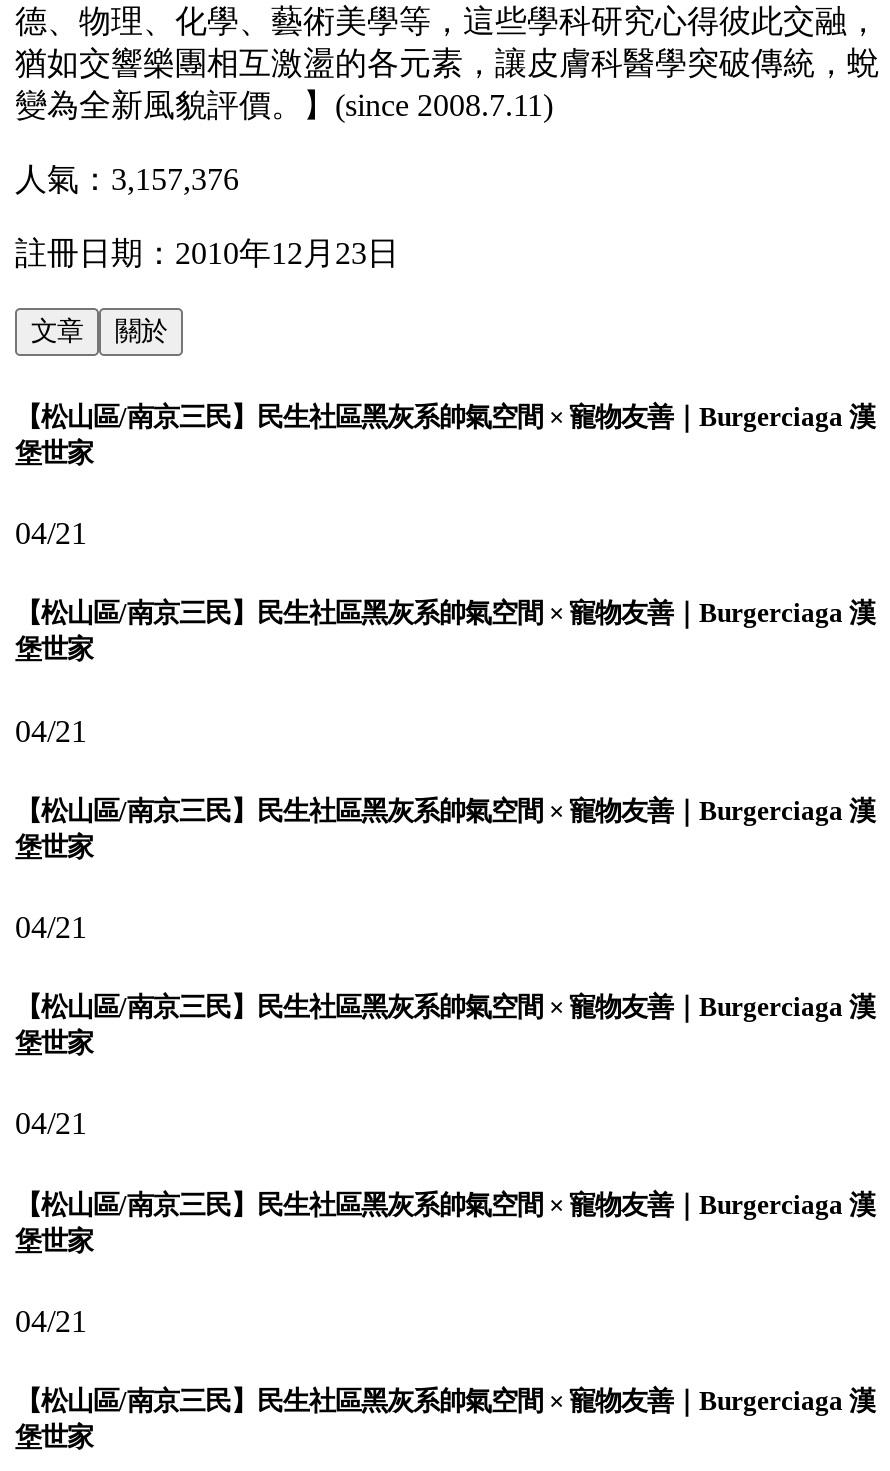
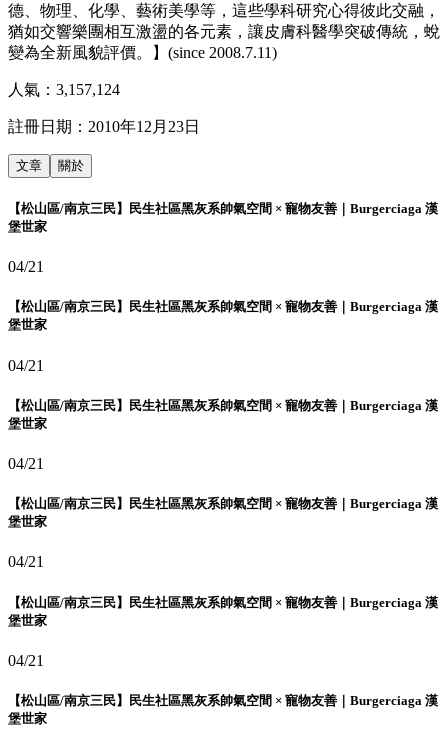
- 人氣：3,157,376
+ 人氣：3,157,124
